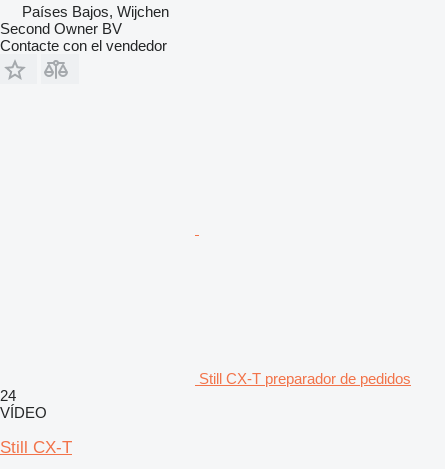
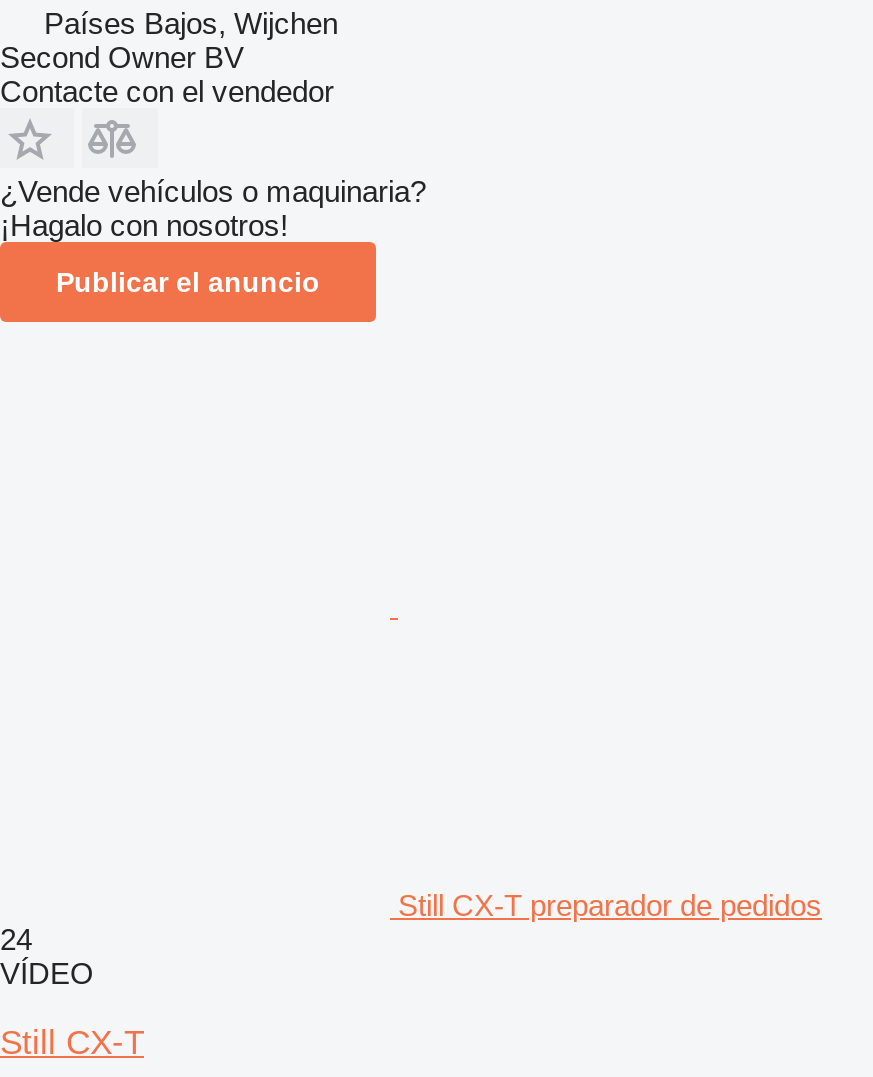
+ ¿Vende vehículos o maquinaria?
+ ¡Hagalo con nosotros!
+ Publicar el anuncio
